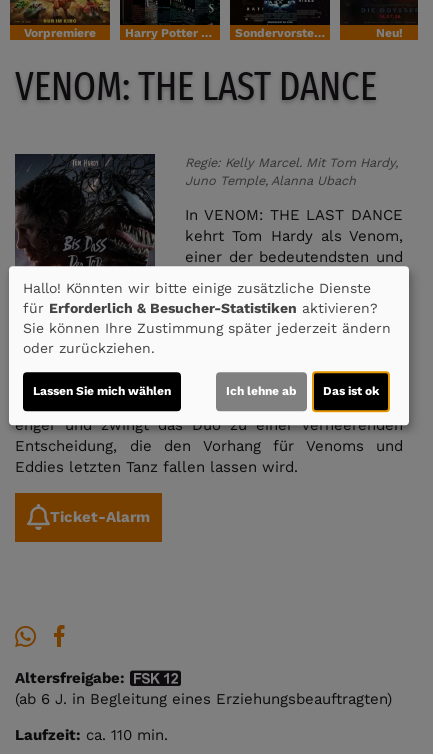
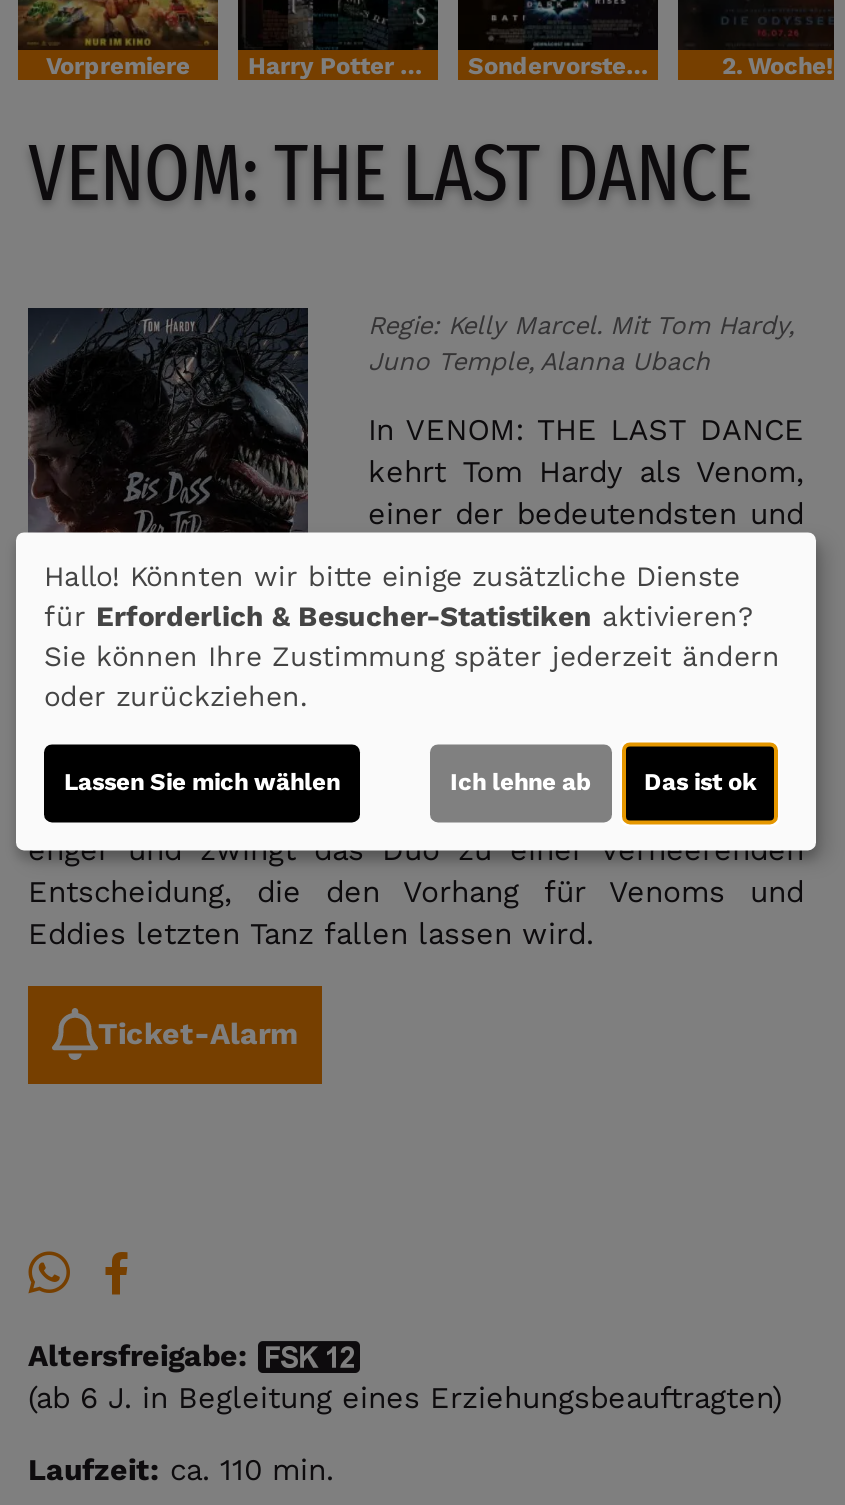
- Neu!
+ 2. Woche!
